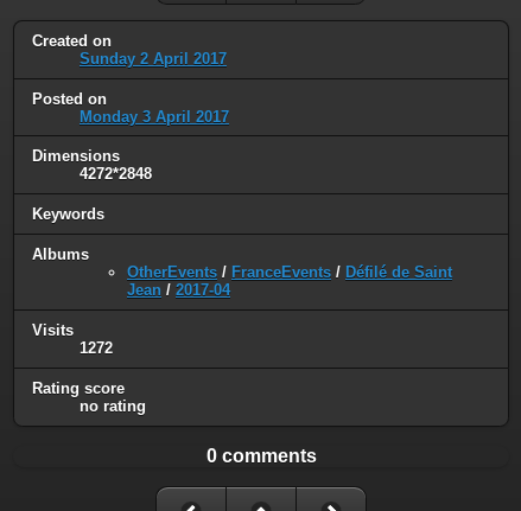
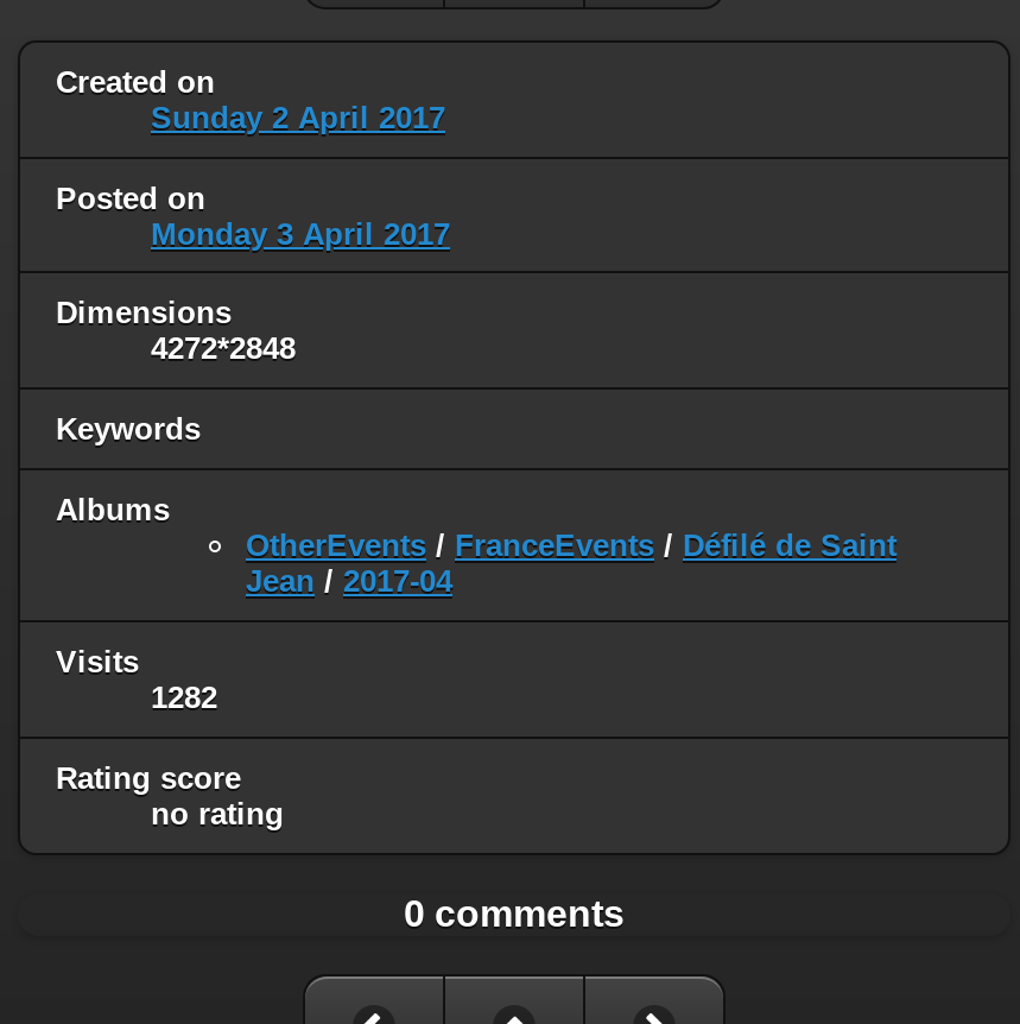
- 1272
+ 1282
